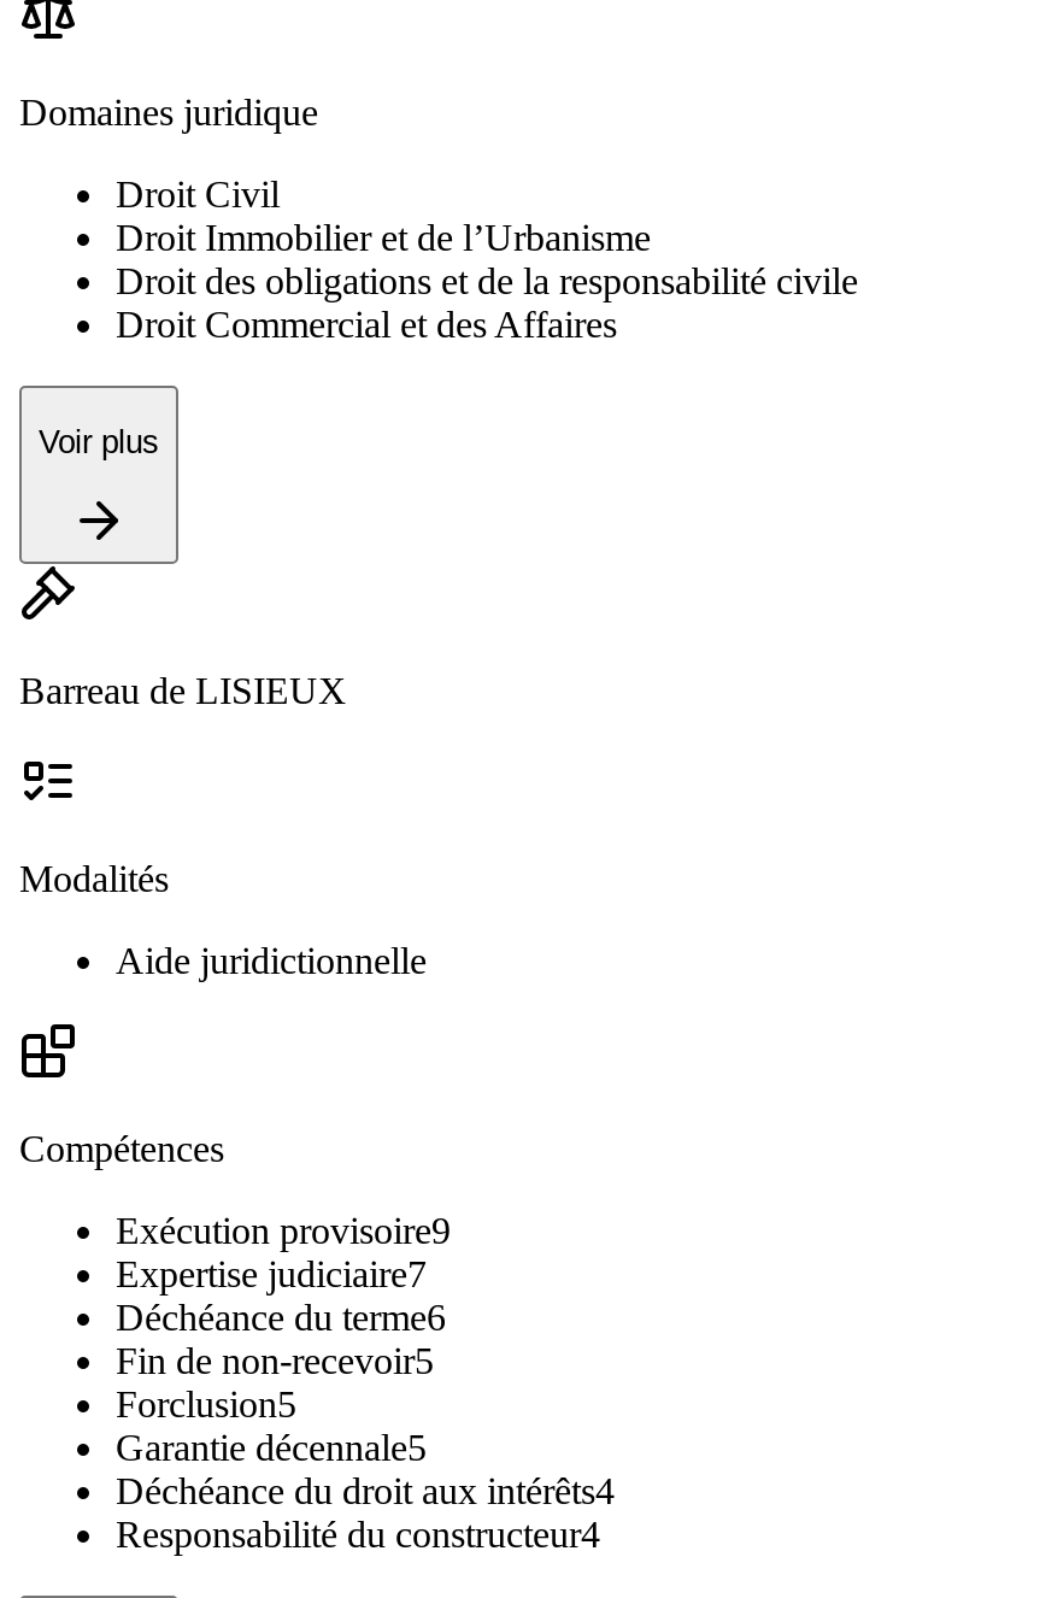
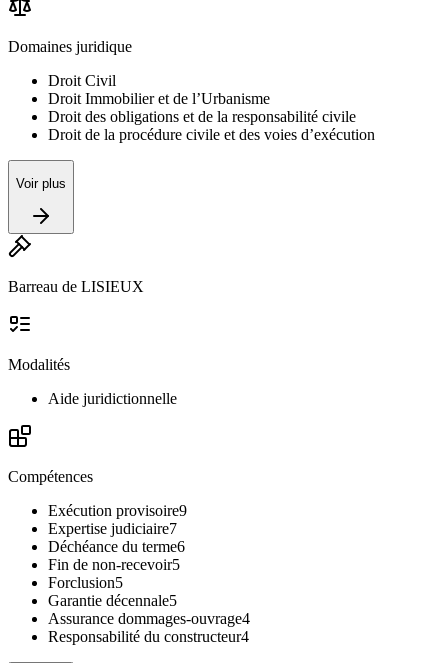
- Droit Commercial et des Affaires
+ Droit de la procédure civile et des voies d’exécution

- Déchéance du droit aux intérêts4
+ Assurance dommages-ouvrage4
